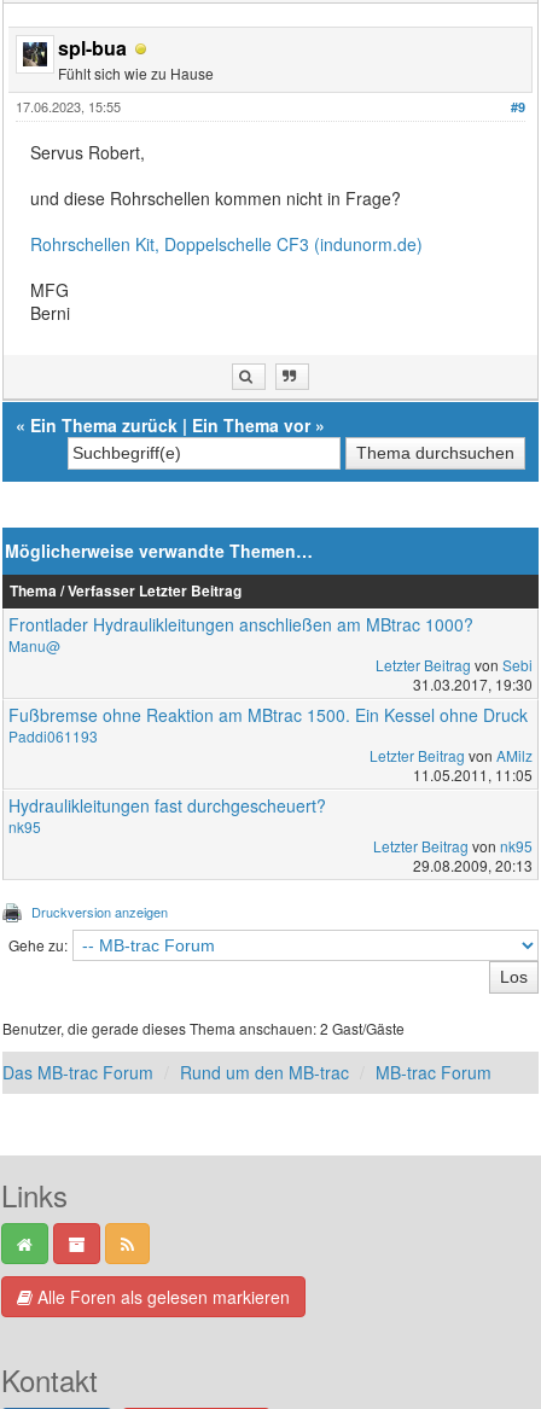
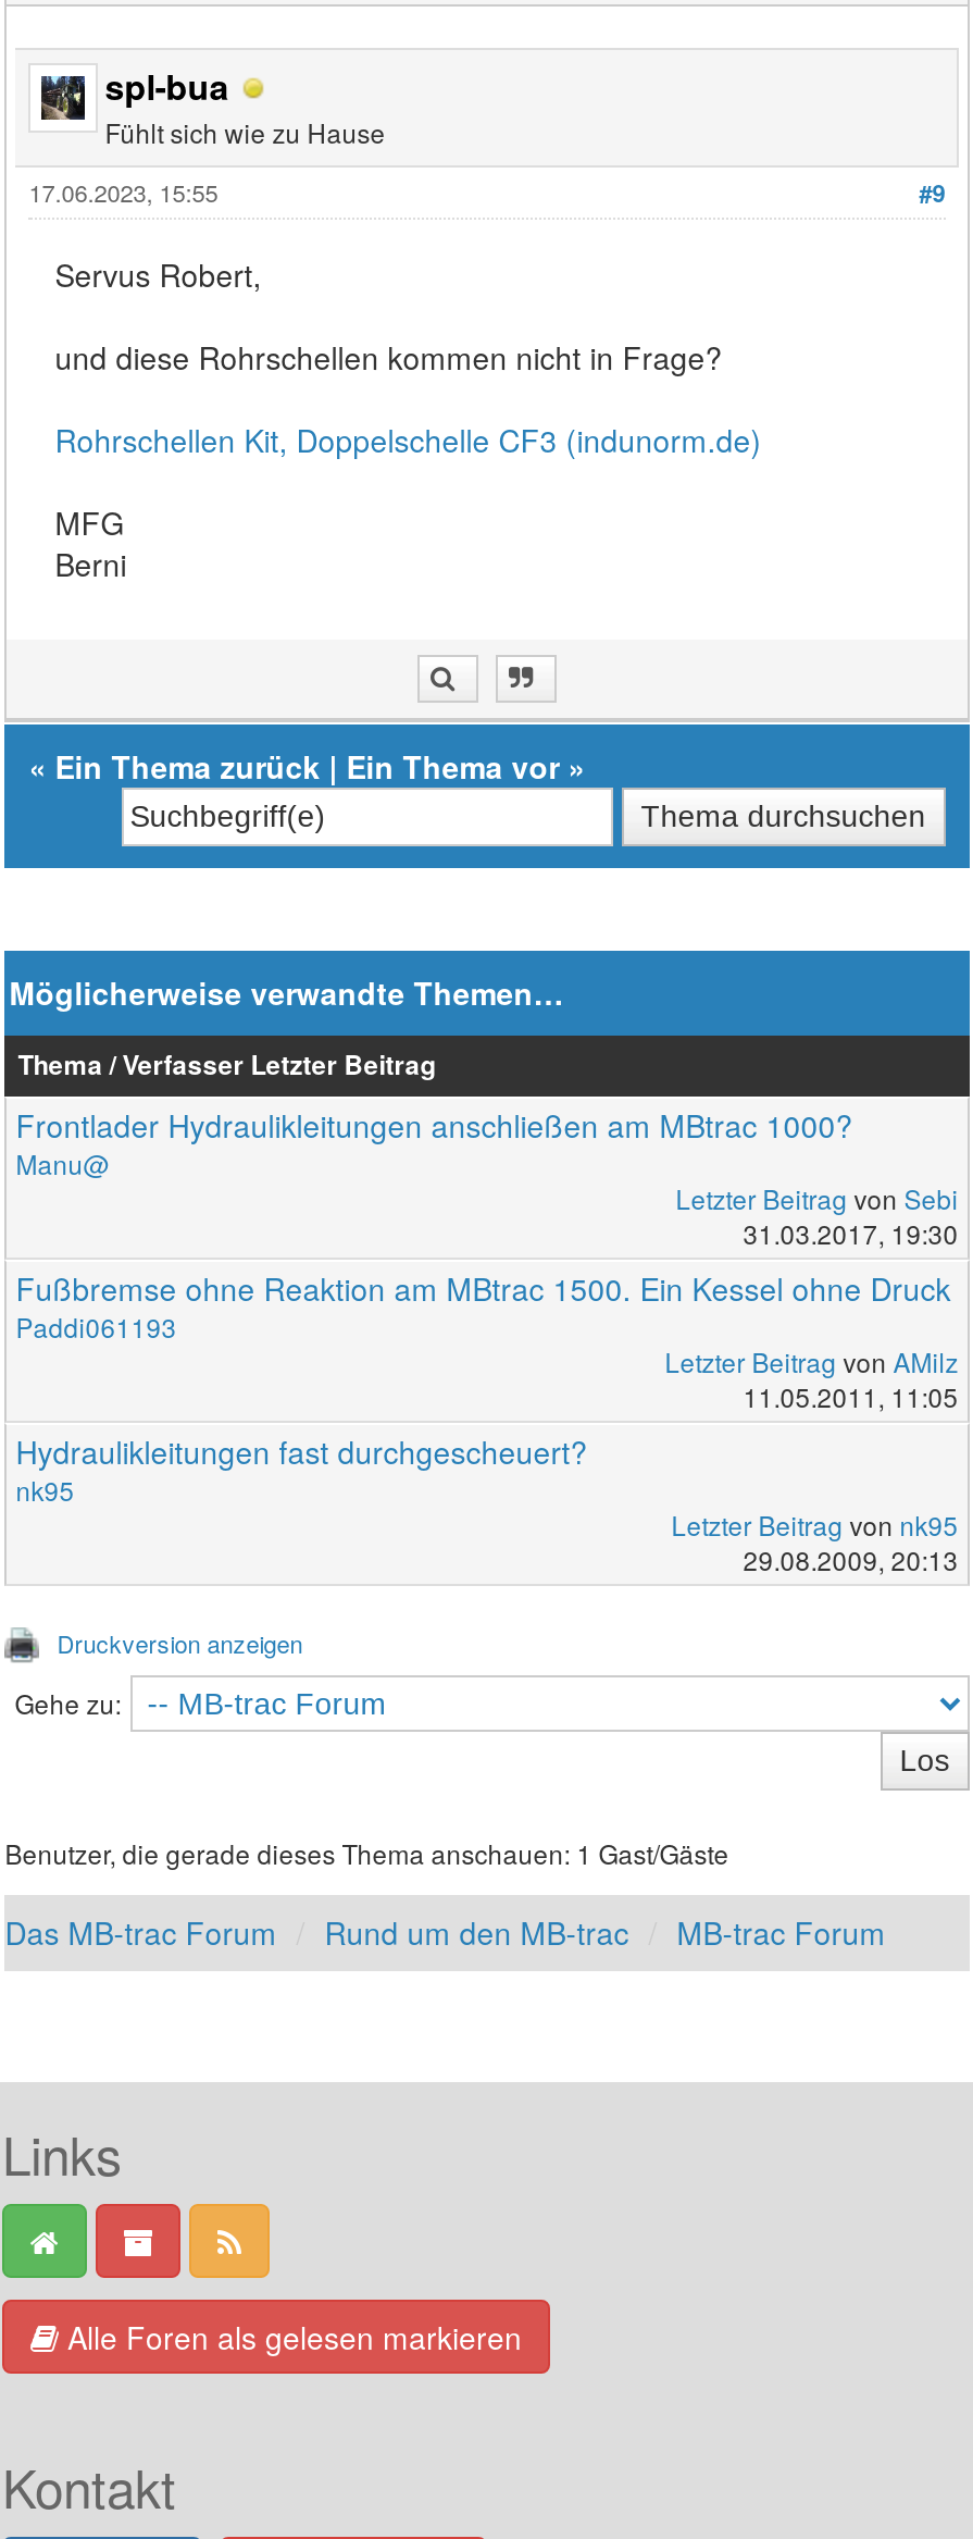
- Benutzer, die gerade dieses Thema anschauen: 2 Gast/Gäste
+ Benutzer, die gerade dieses Thema anschauen: 1 Gast/Gäste
